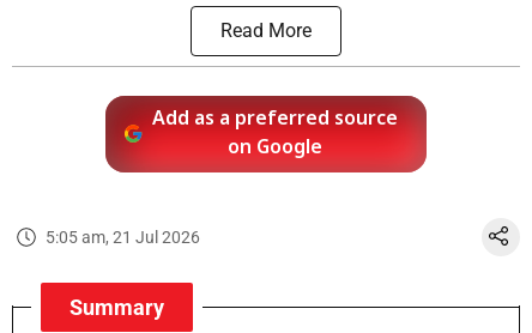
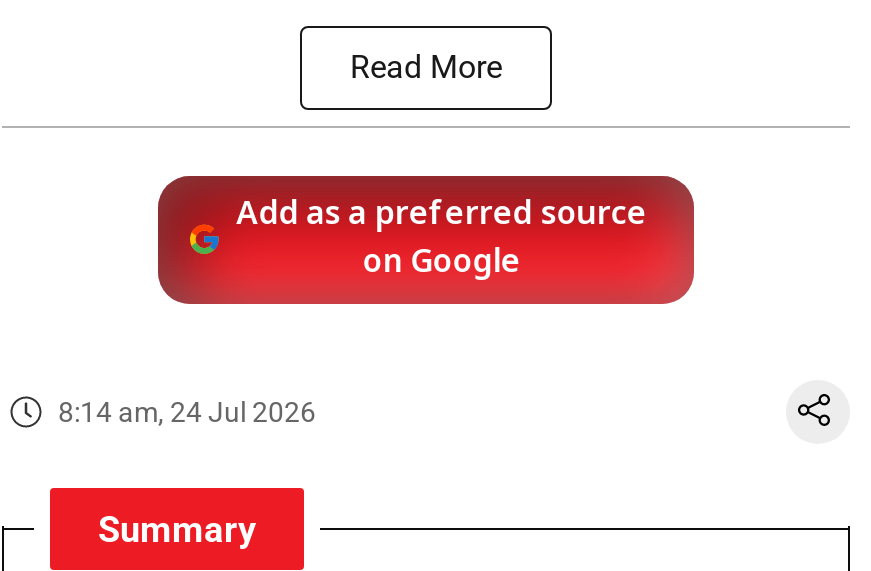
- 5:05 am, 21 Jul 2026
+ 8:14 am, 24 Jul 2026
